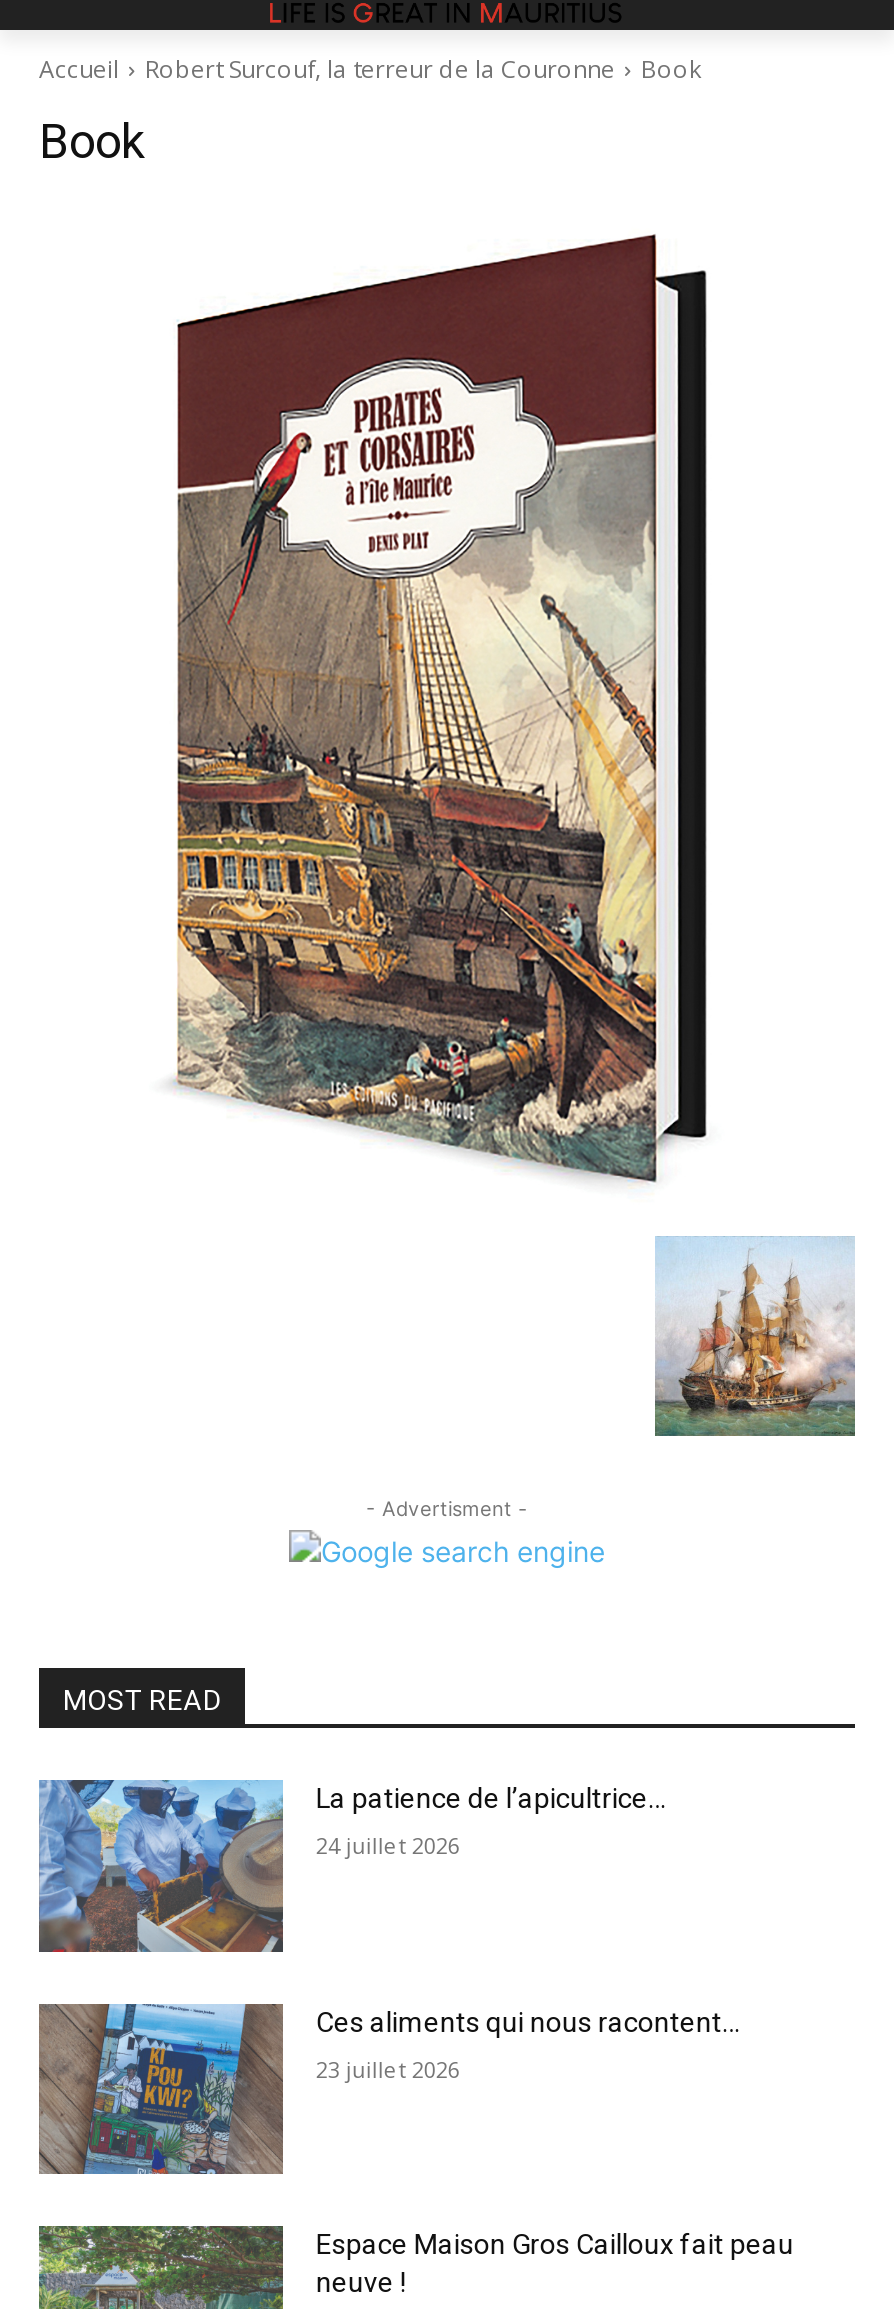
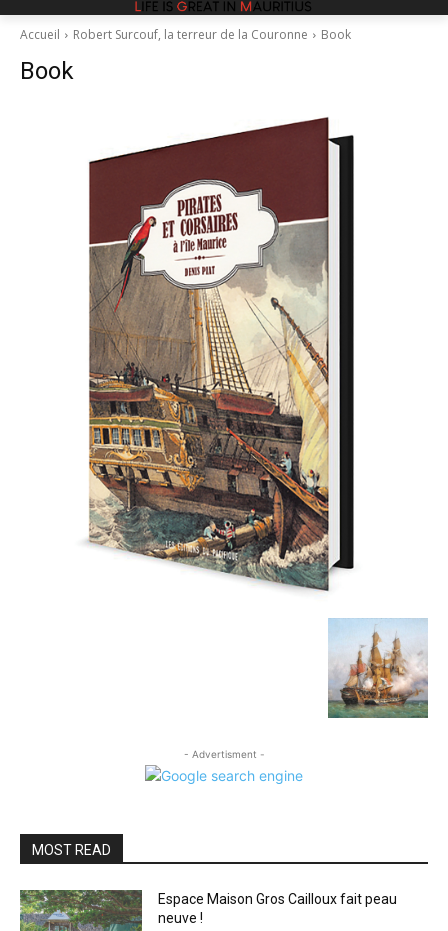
- [image]
- La patience de l’apicultrice…
- 24 juillet 2026

- [image]
- Ces aliments qui nous racontent…
- 23 juillet 2026
